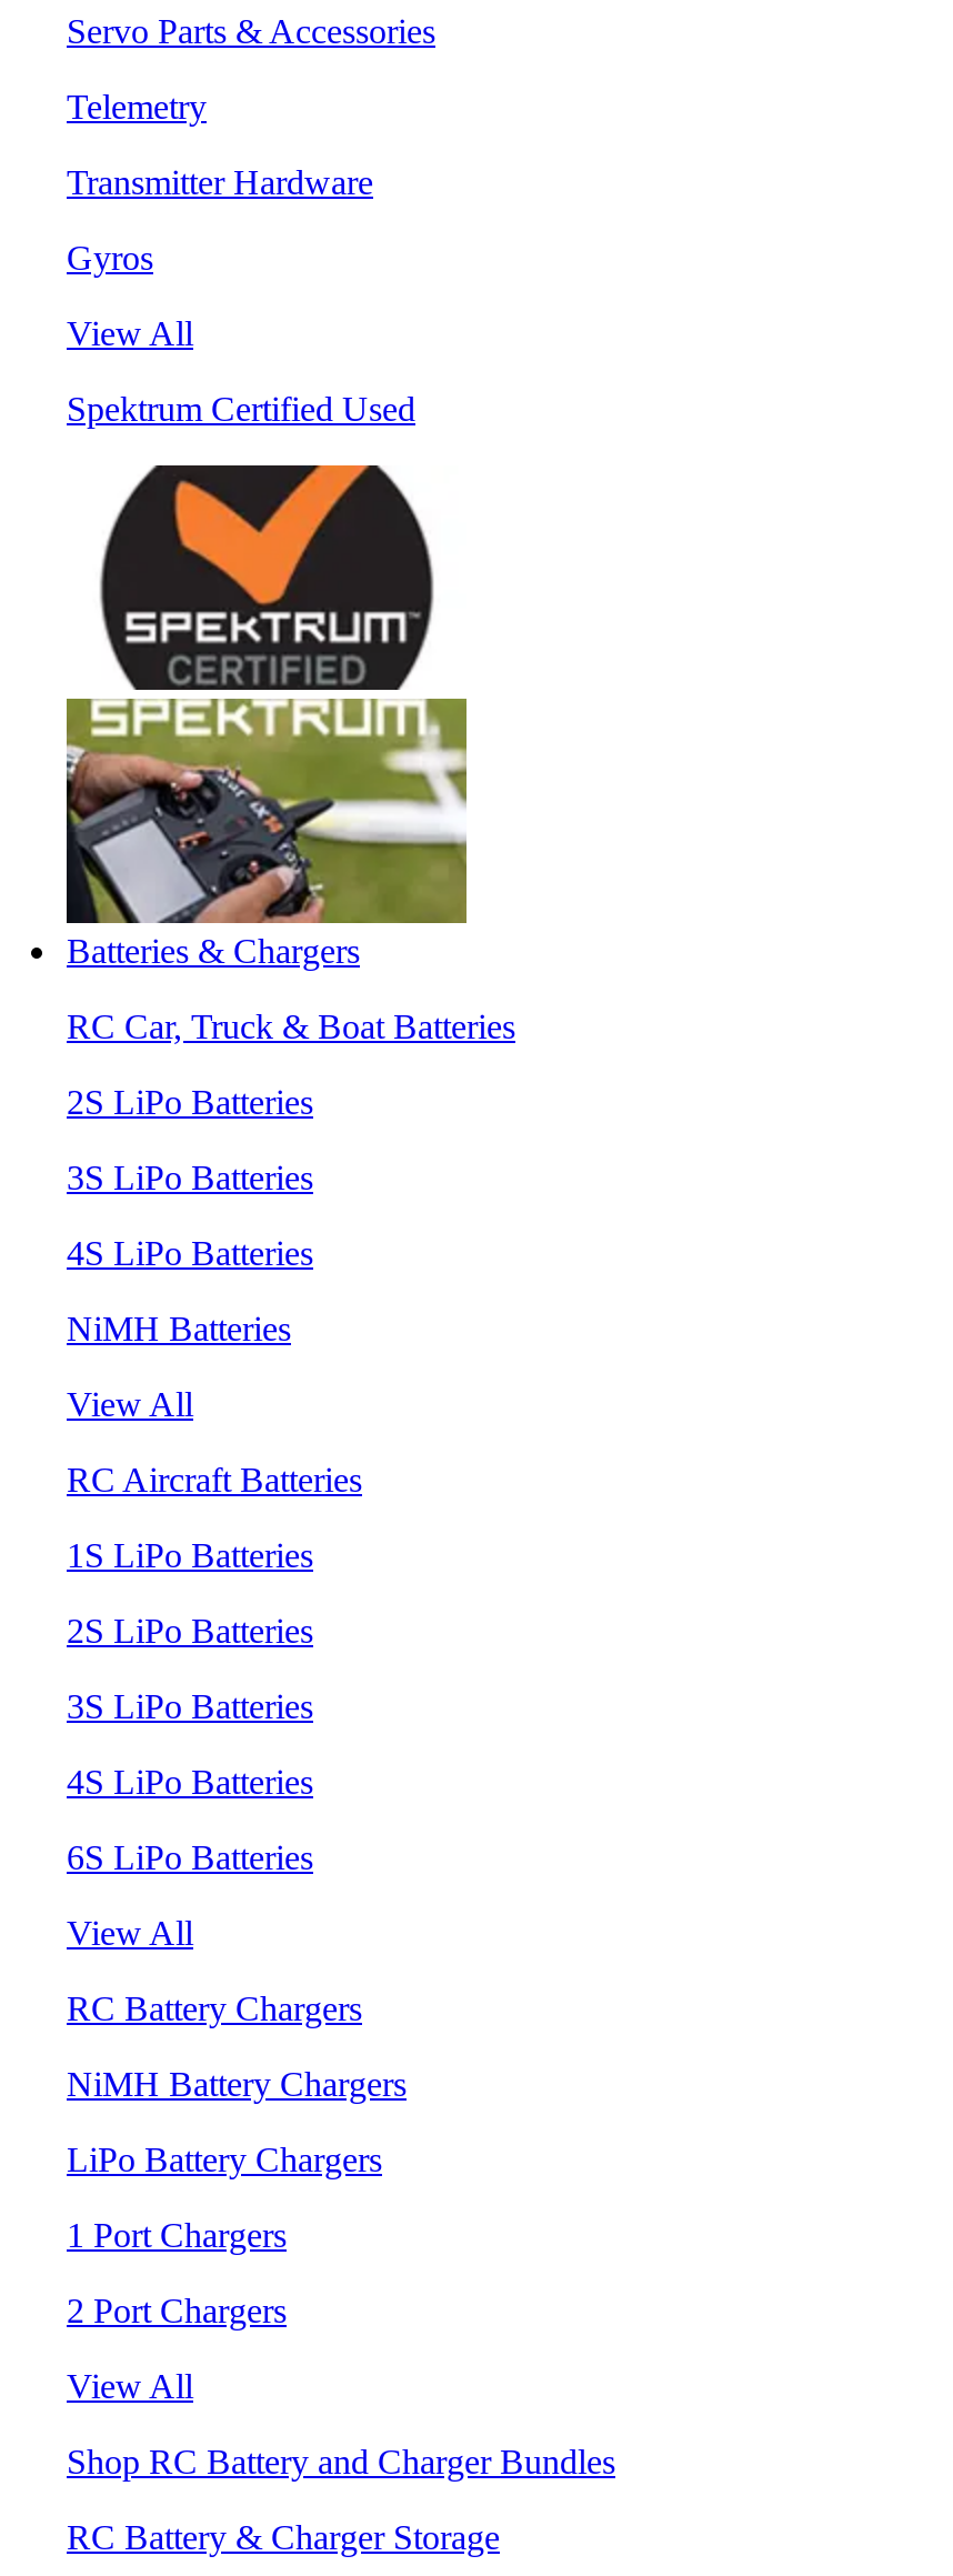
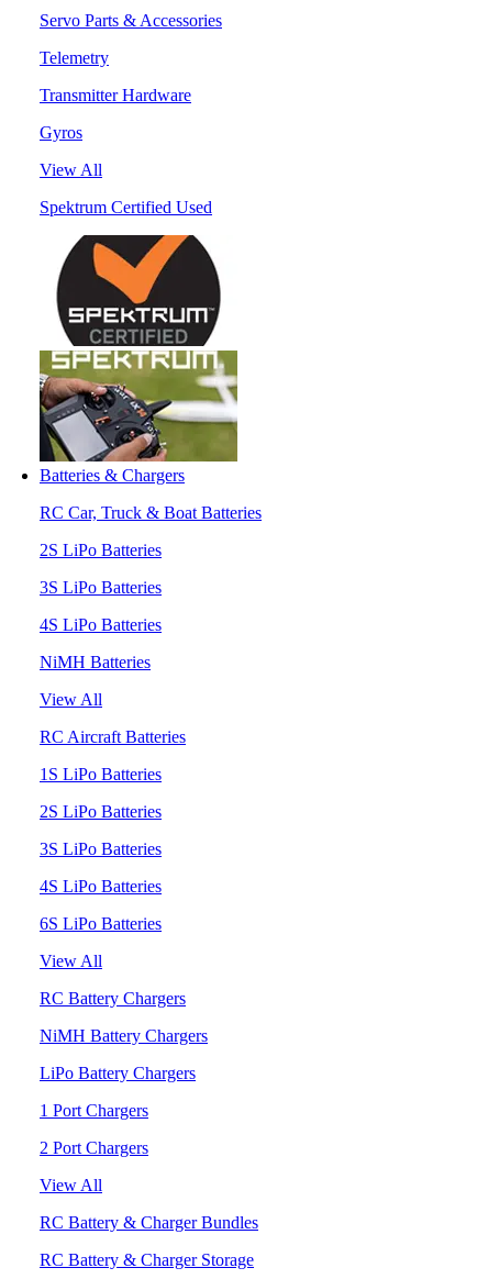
- Shop RC Battery and Charger Bundles
+ RC Battery & Charger Bundles
